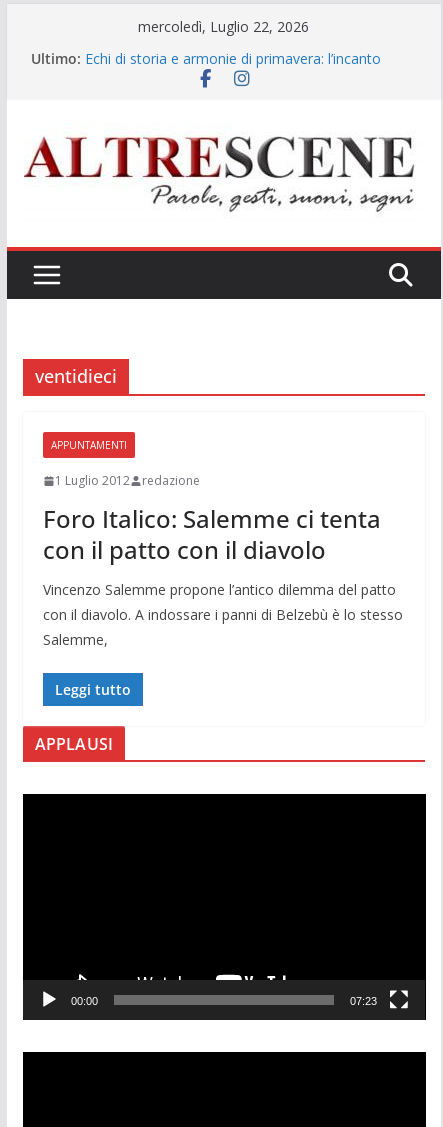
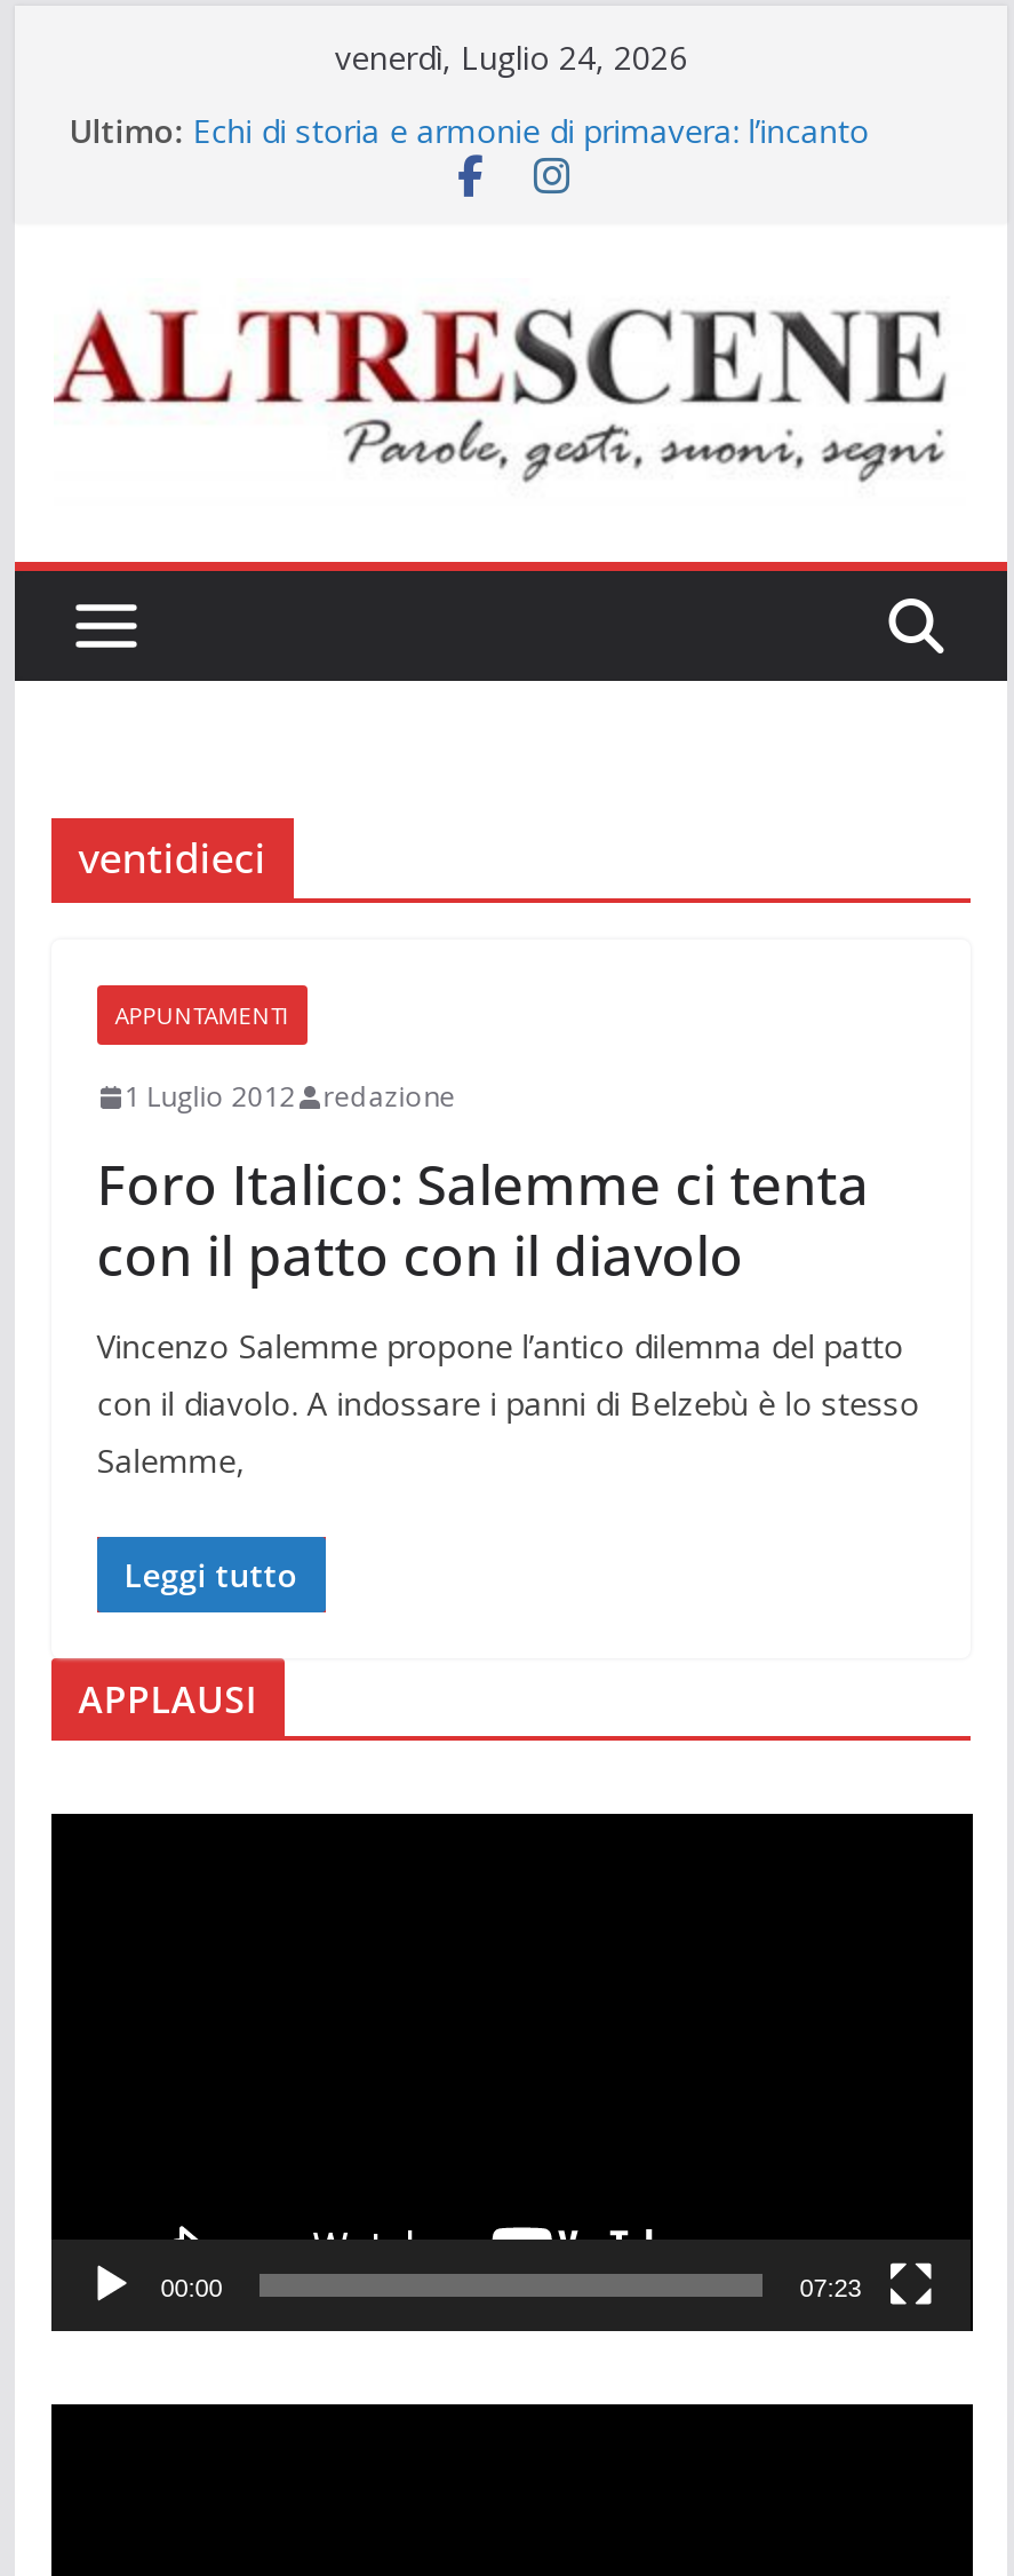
- mercoledì, Luglio 22, 2026
+ venerdì, Luglio 24, 2026
